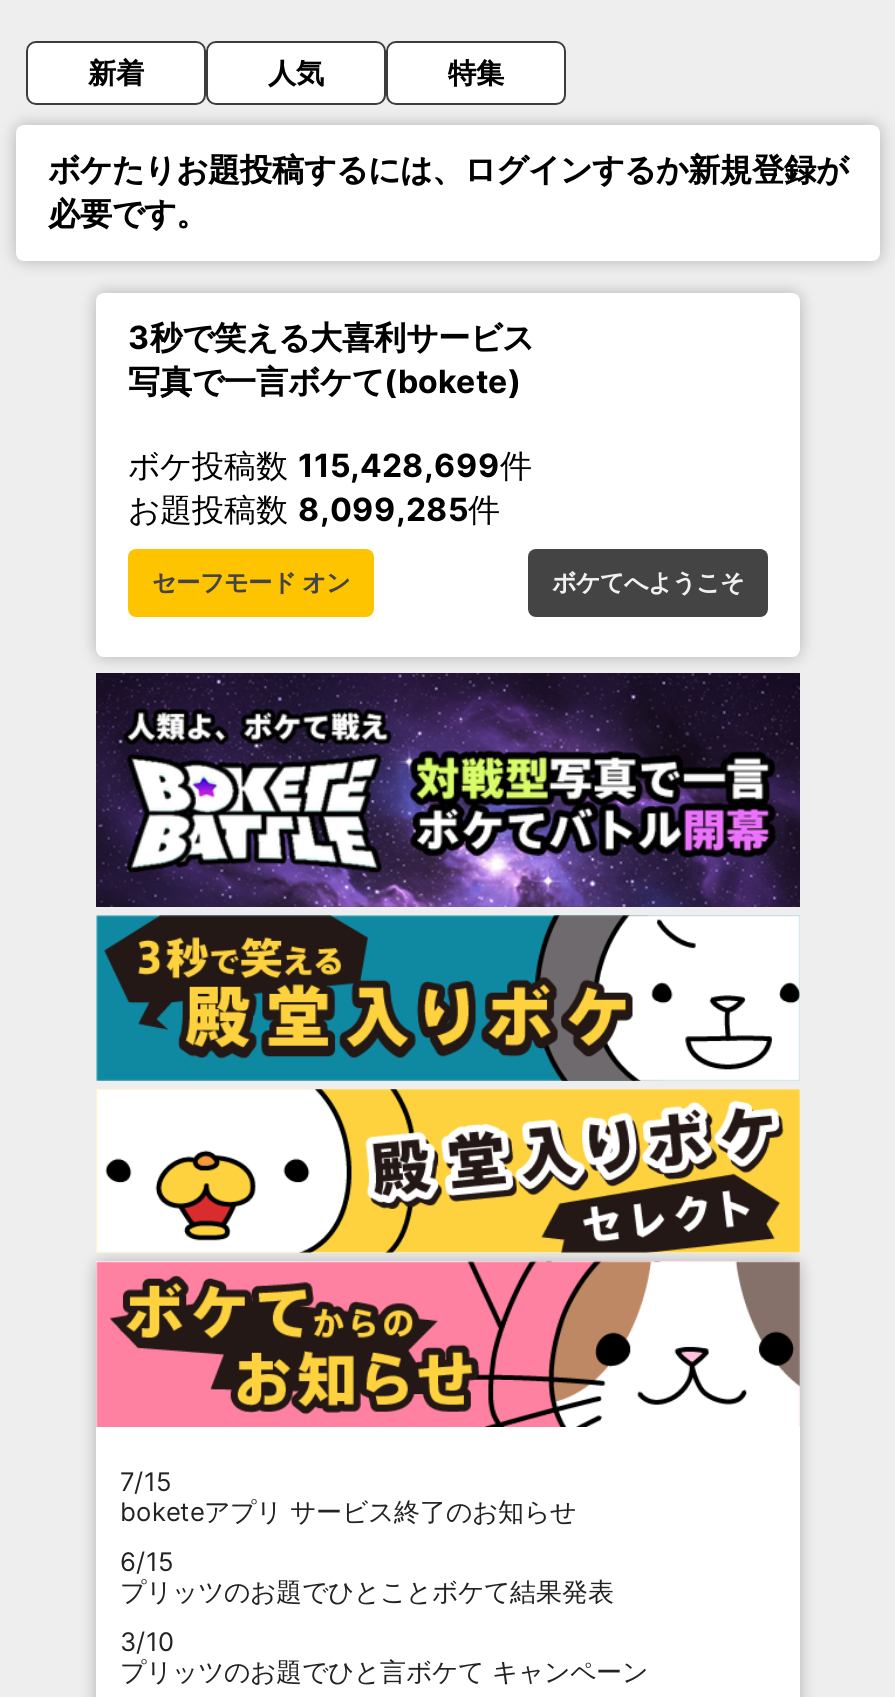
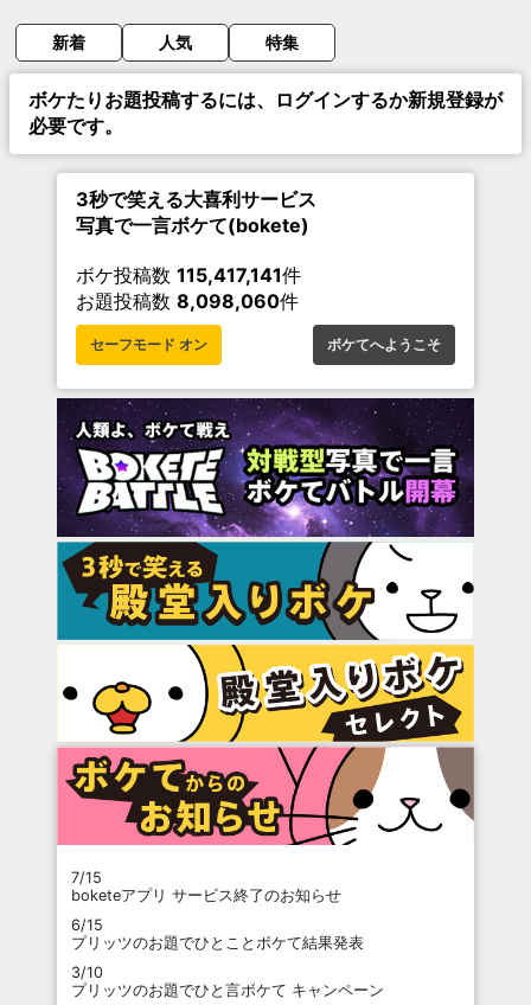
- ボケ投稿数115,428,699件
+ ボケ投稿数115,417,141件

- お題投稿数8,099,285件
+ お題投稿数8,098,060件
